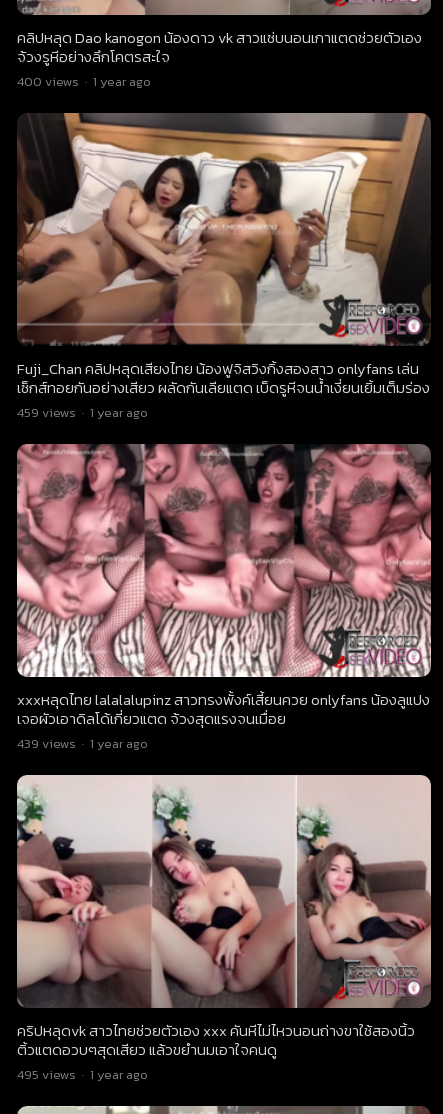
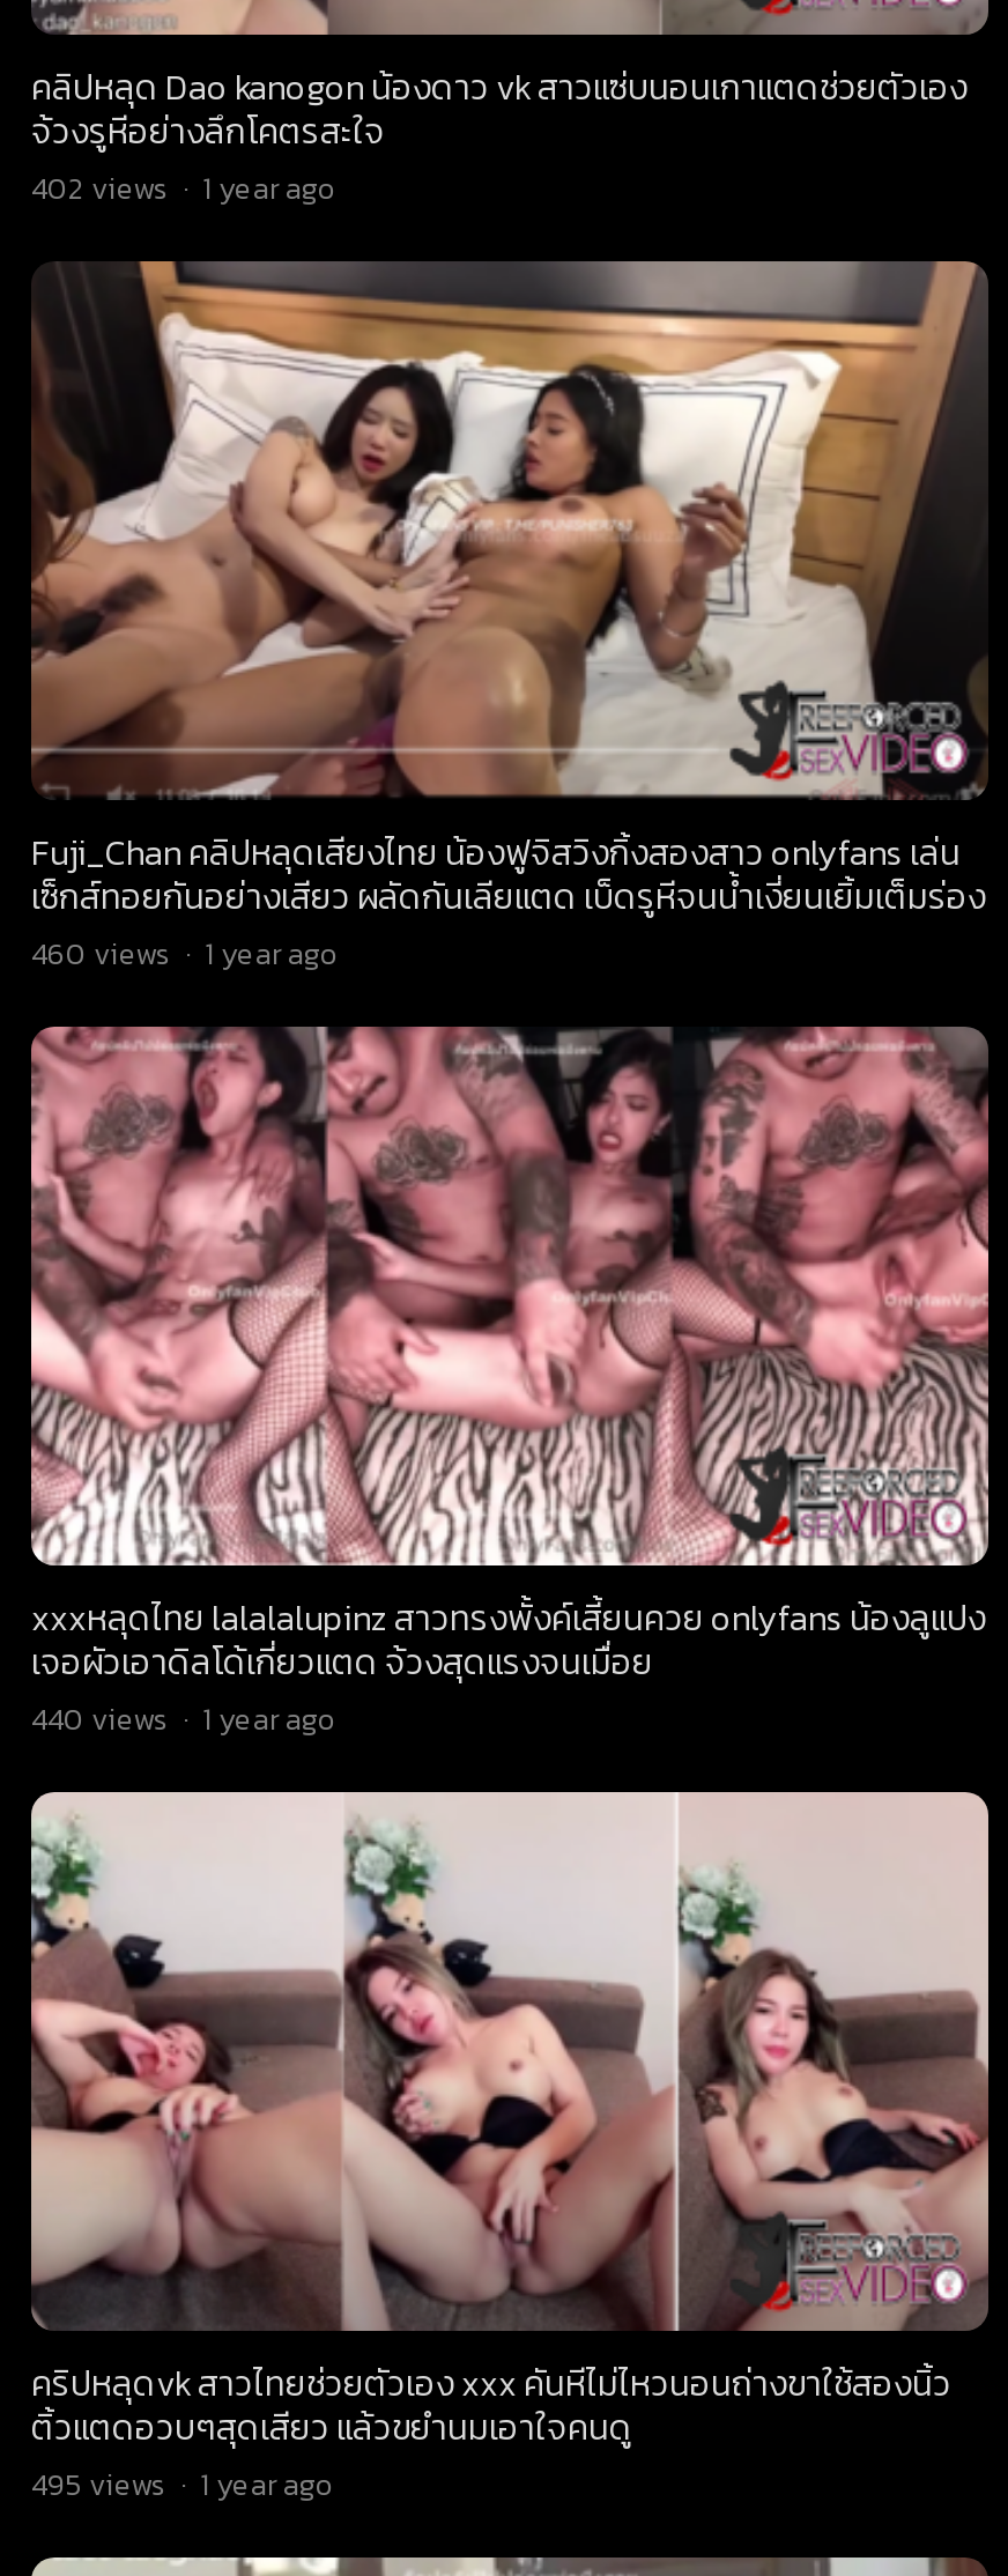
- 400 views · 1 year ago
+ 402 views · 1 year ago

- 459 views · 1 year ago
+ 460 views · 1 year ago

- 439 views · 1 year ago
+ 440 views · 1 year ago
